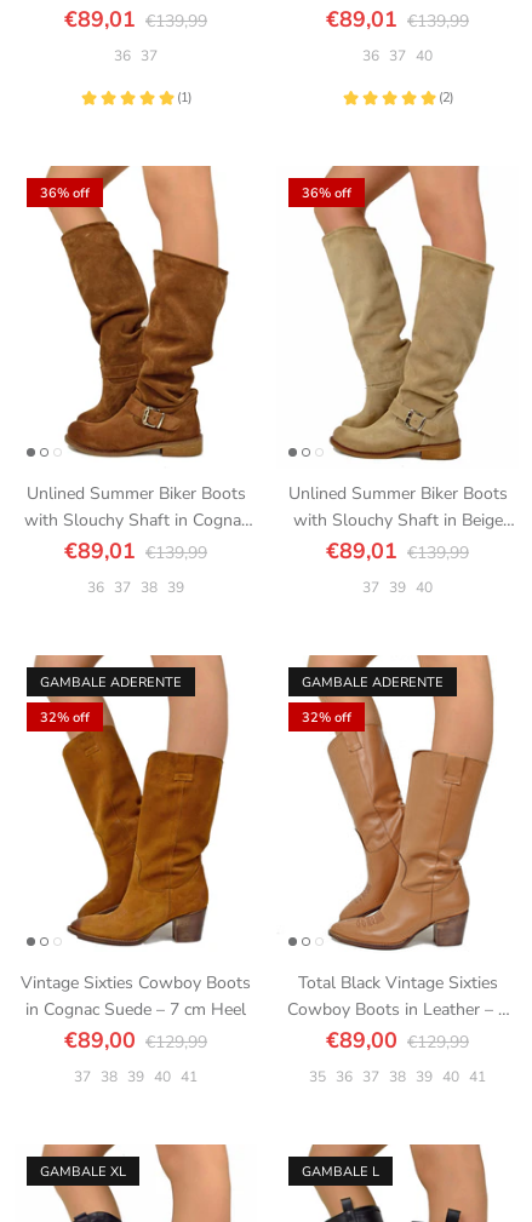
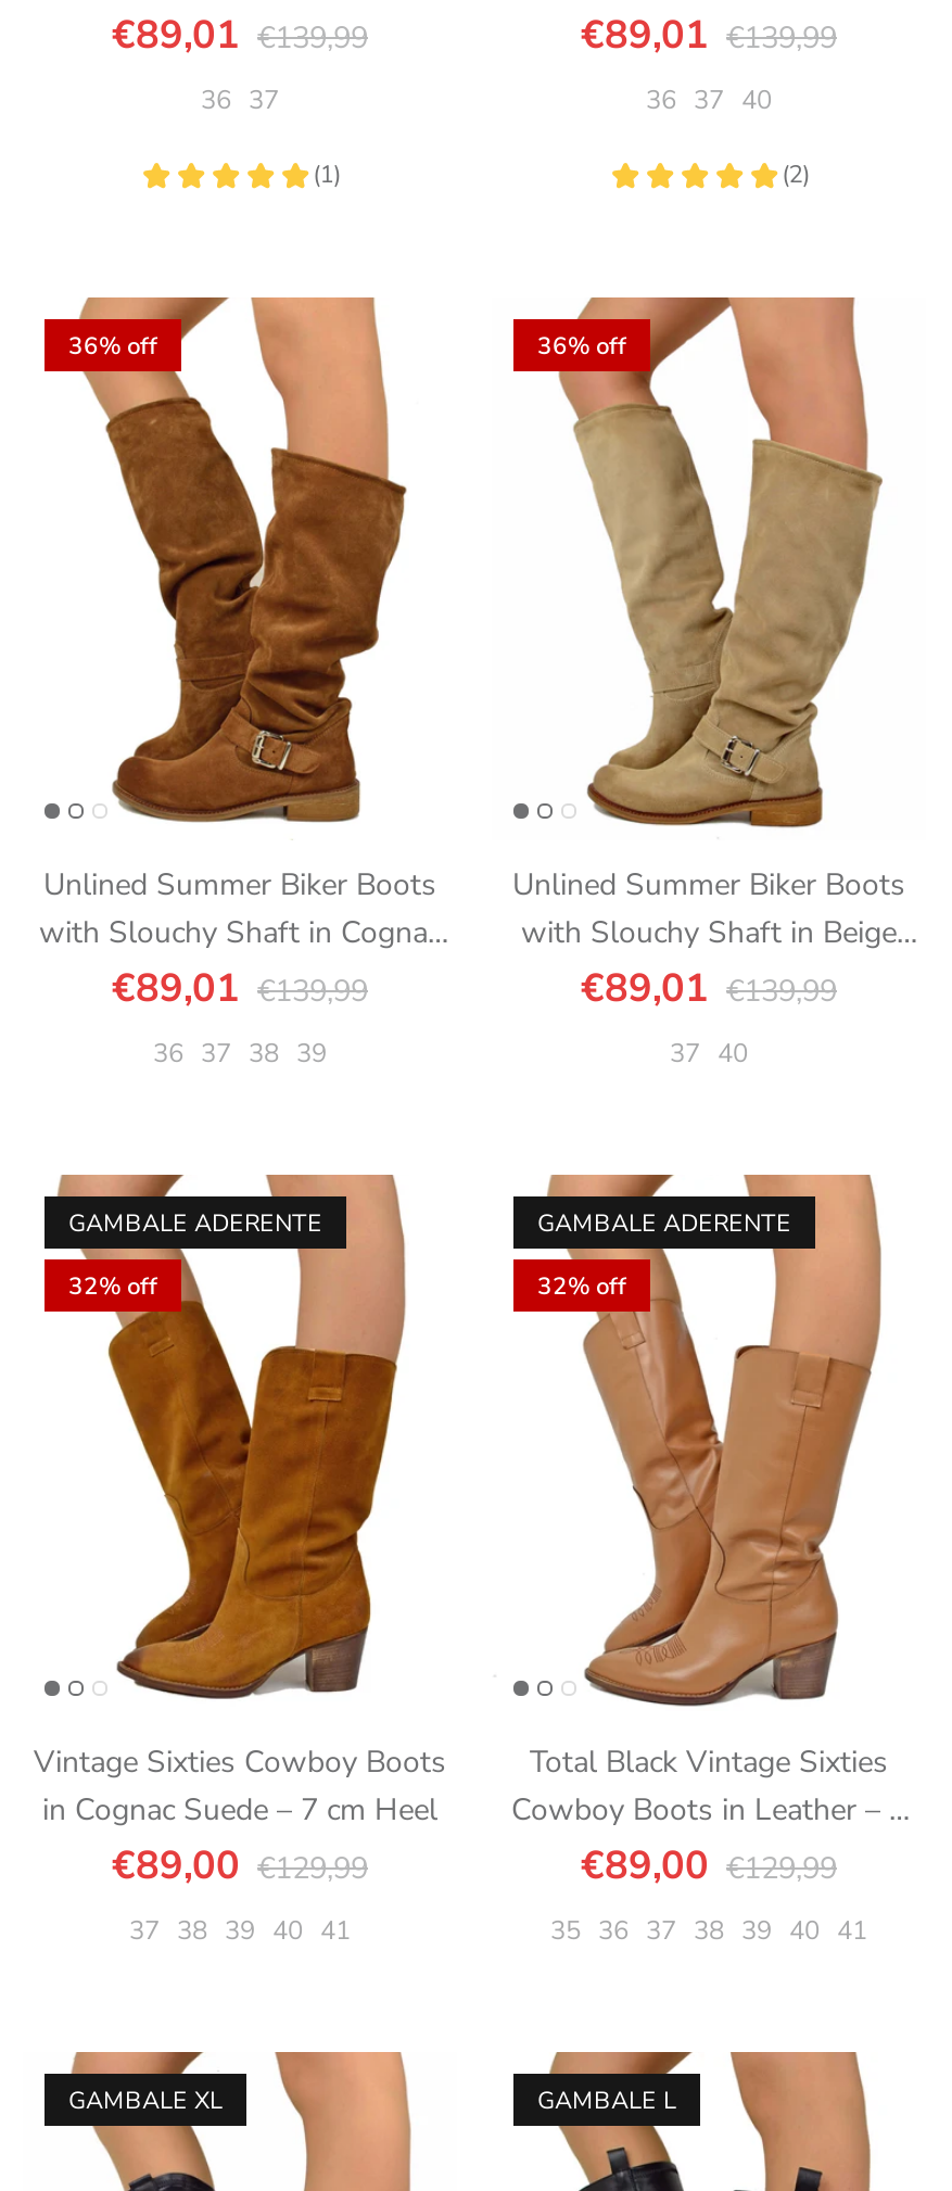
- 37 39 40
+ 37 40
